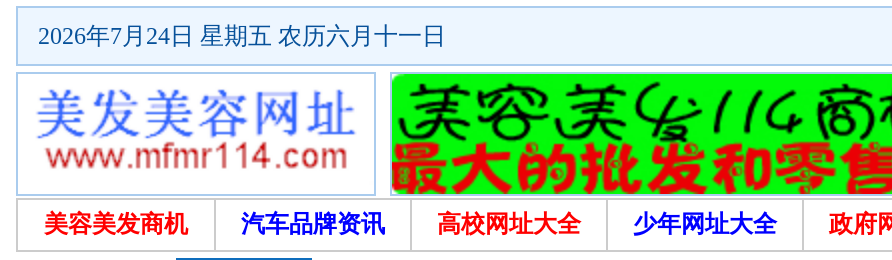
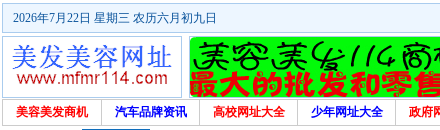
- 2026年7月24日 星期五 农历六月十一日
+ 2026年7月22日 星期三 农历六月初九日
